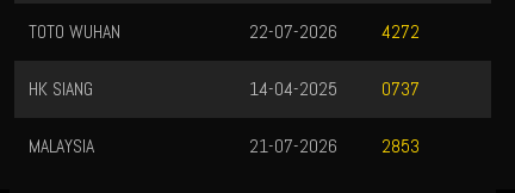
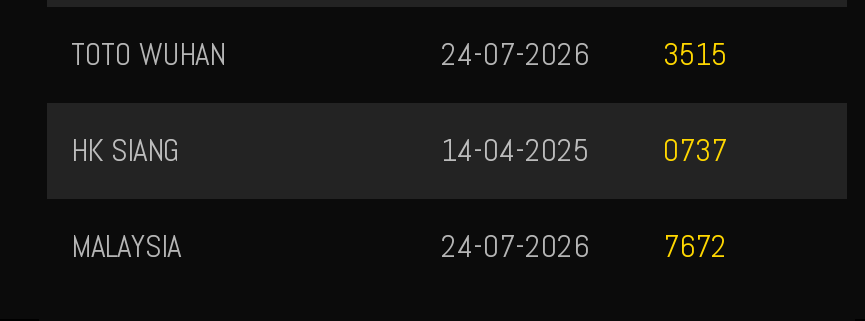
- 22-07-2026
+ 24-07-2026

- 4272
+ 3515

- 21-07-2026
+ 24-07-2026

- 2853
+ 7672
